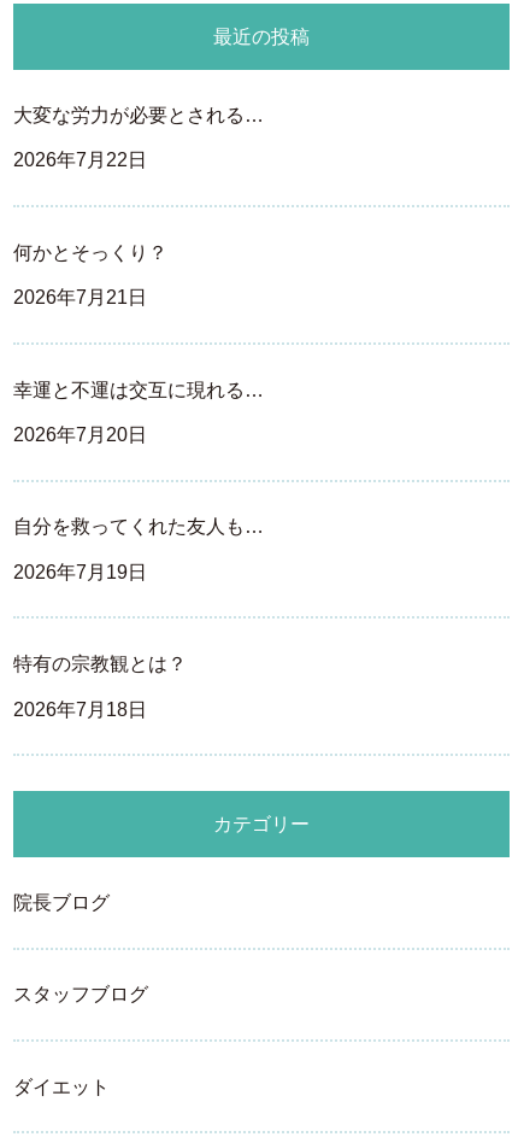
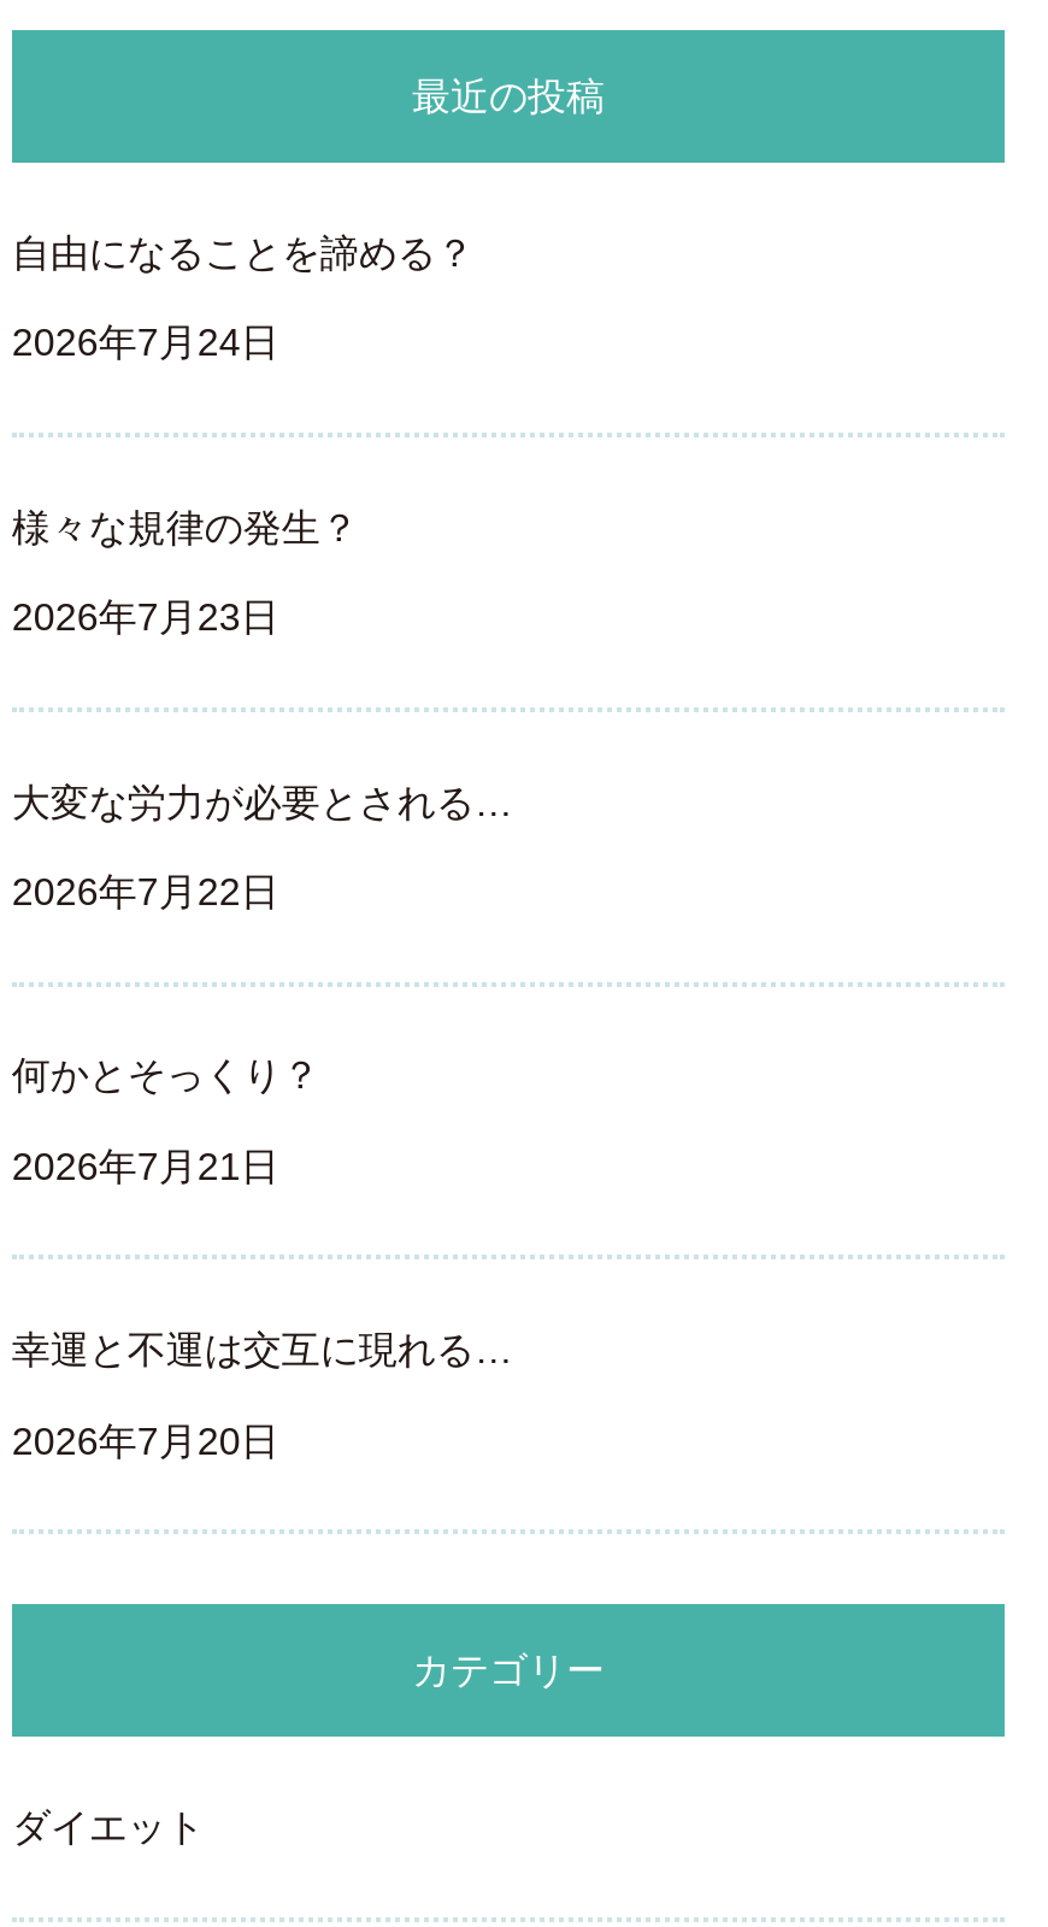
+ 自由になることを諦める？
+ 2026年7月24日

+ 様々な規律の発生？
+ 2026年7月23日

moved down: 大変な労力が必要とされる… | 2026年7月22日 | 何かとそっくり？ | 2026年7月21日 | 幸運と不運は交互に現れる… | 2026年7月20日

- 自分を救ってくれた友人も…
- 2026年7月19日

- 特有の宗教観とは？
- 2026年7月18日

- 院長ブログ

- スタッフブログ
